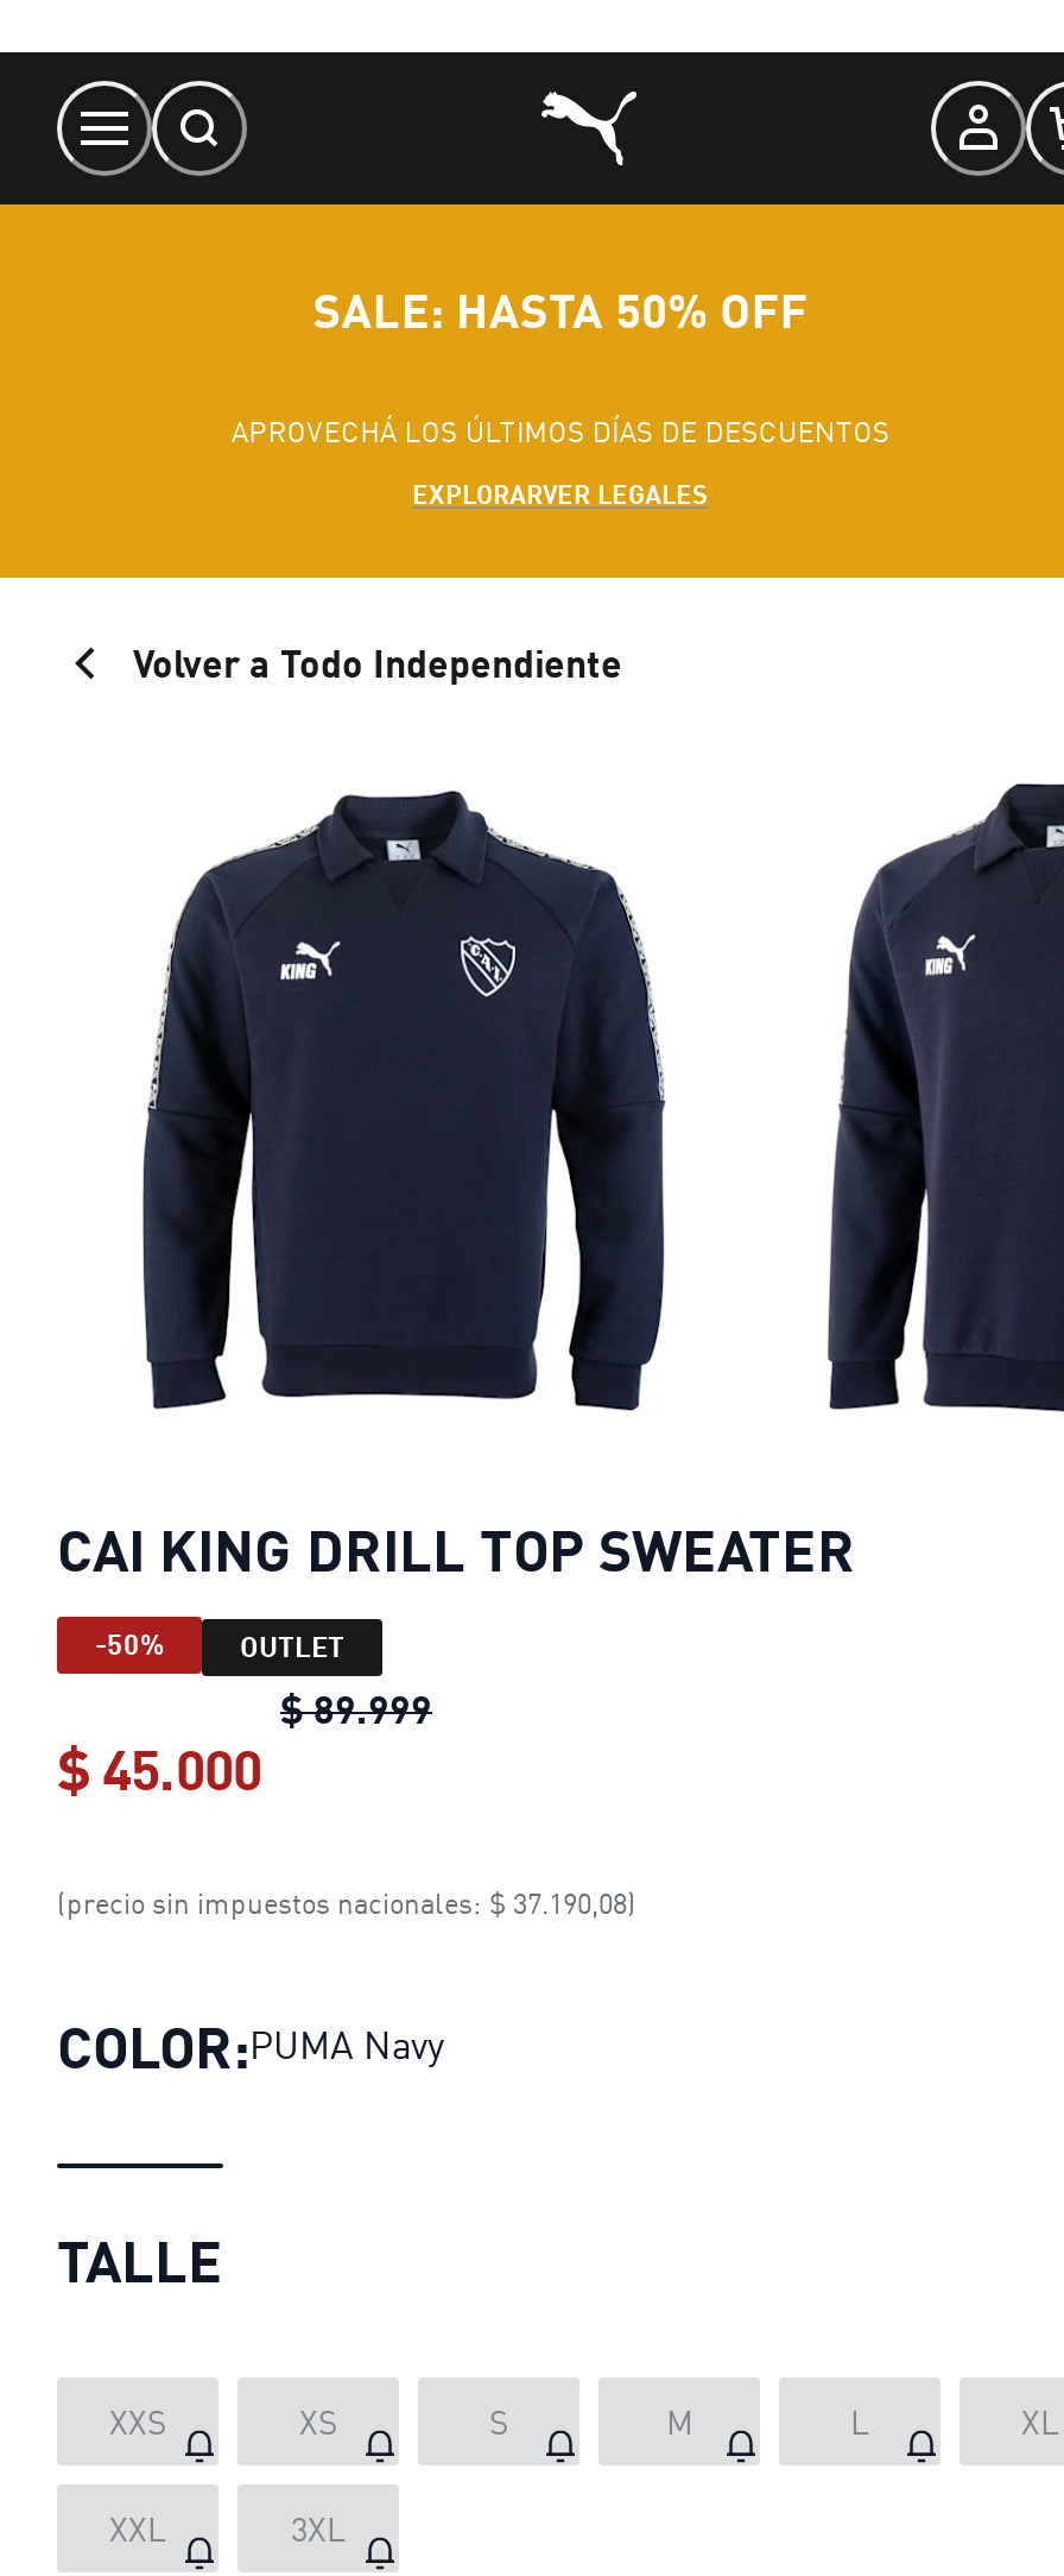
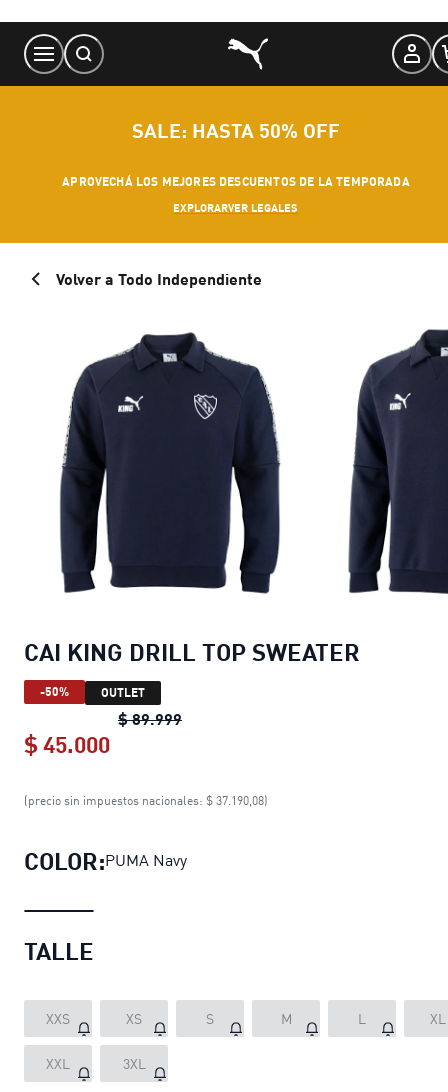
- APROVECHÁ LOS ÚLTIMOS DÍAS DE DESCUENTOS
+ APROVECHÁ LOS MEJORES DESCUENTOS DE LA TEMPORADA
